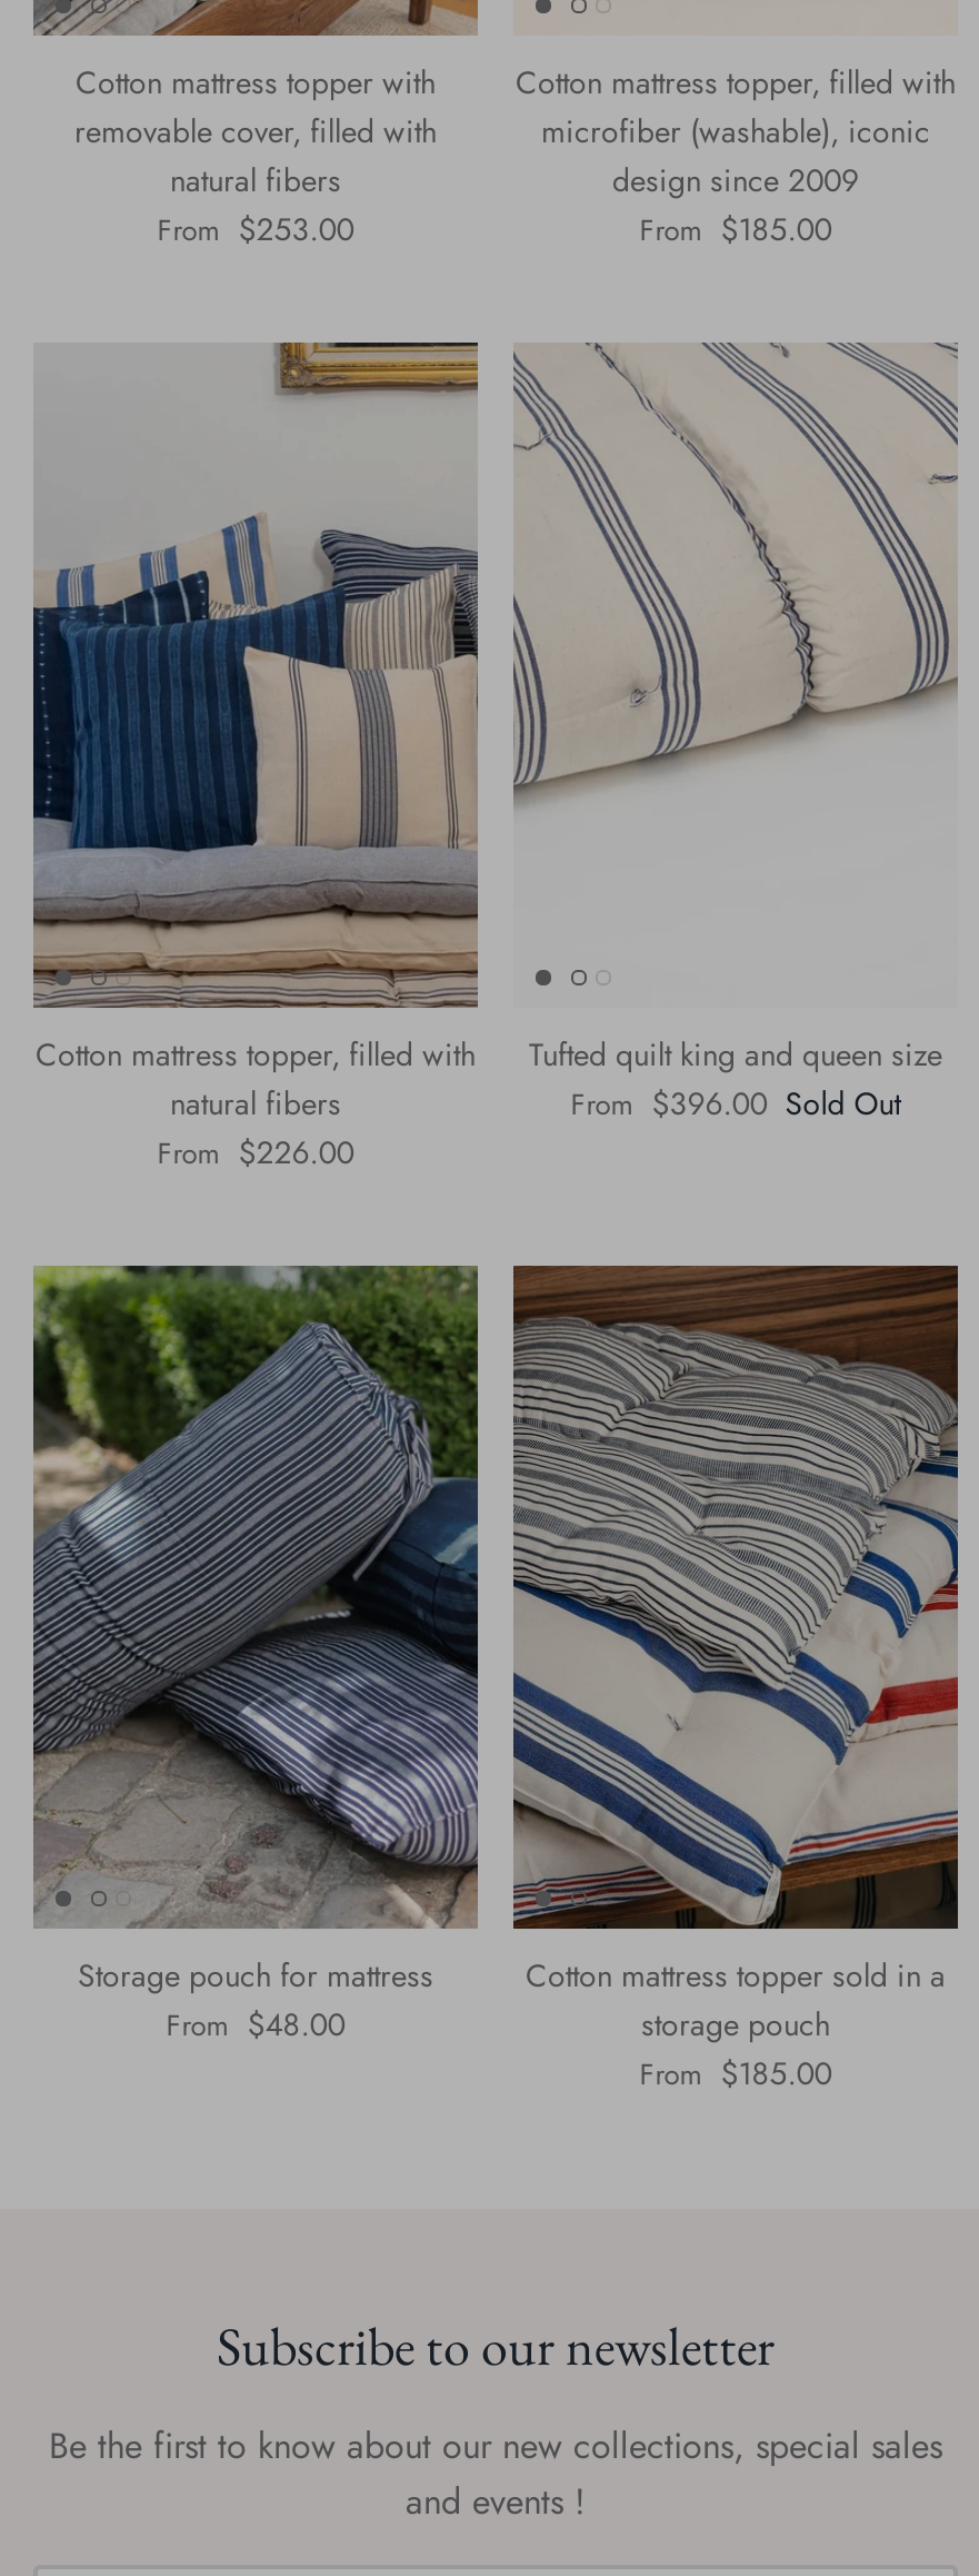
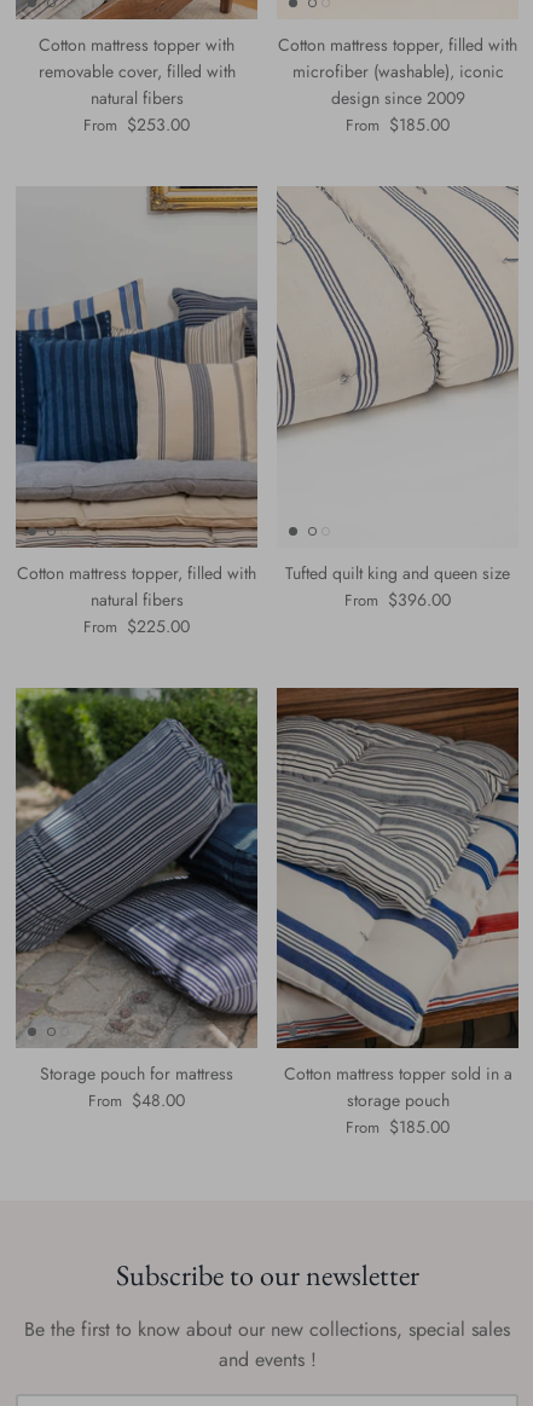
- From $396.00 Sold Out
+ From $396.00

- From $226.00
+ From $225.00
